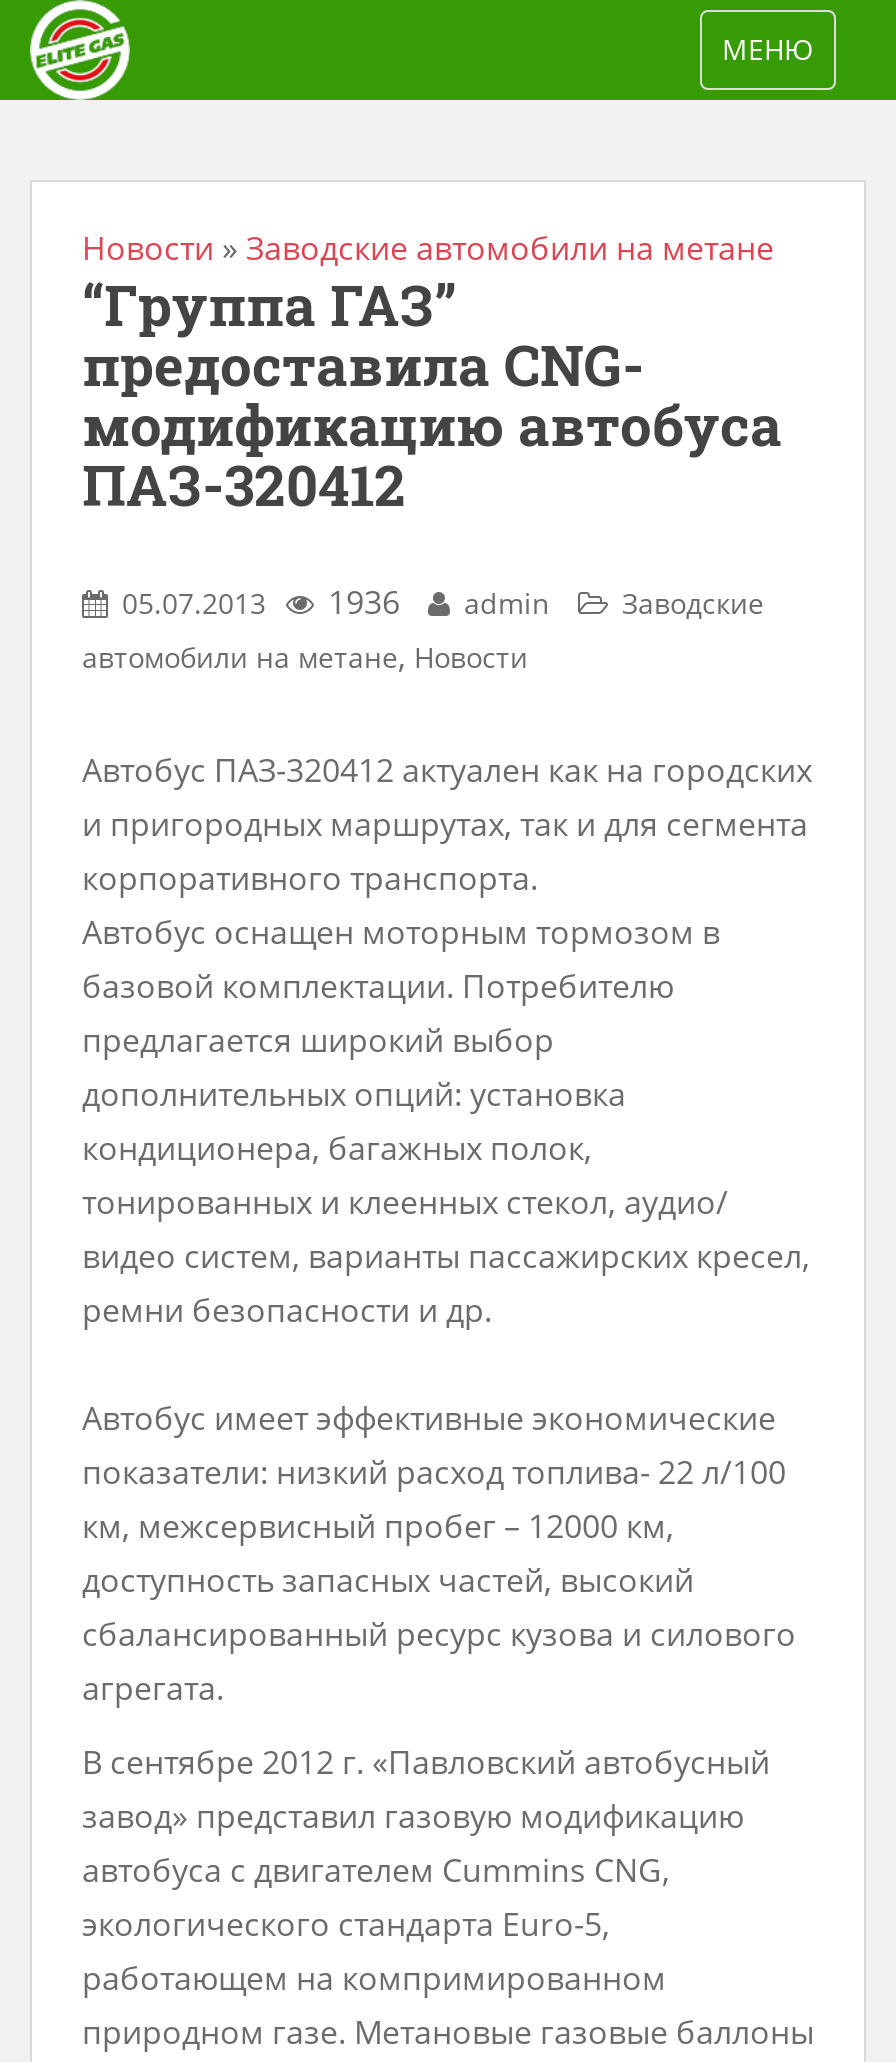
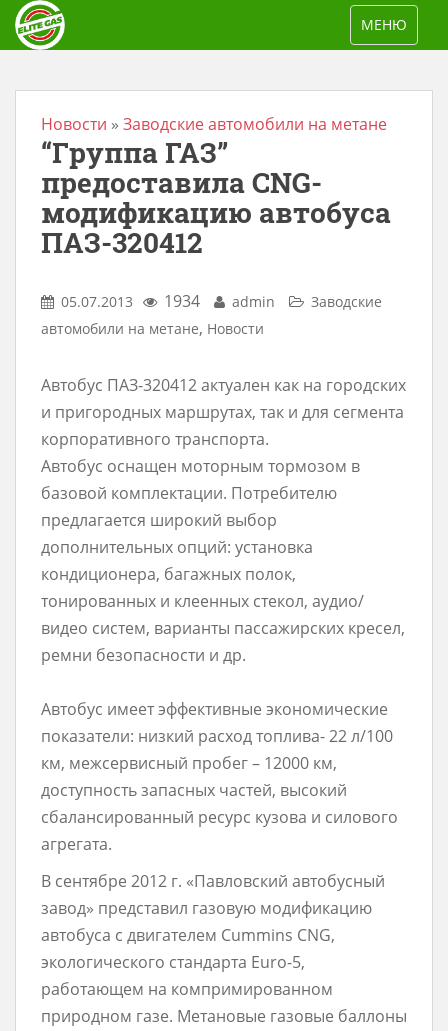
- 05.07.2013 1936 admin Заводские
+ 05.07.2013 1934 admin Заводские
